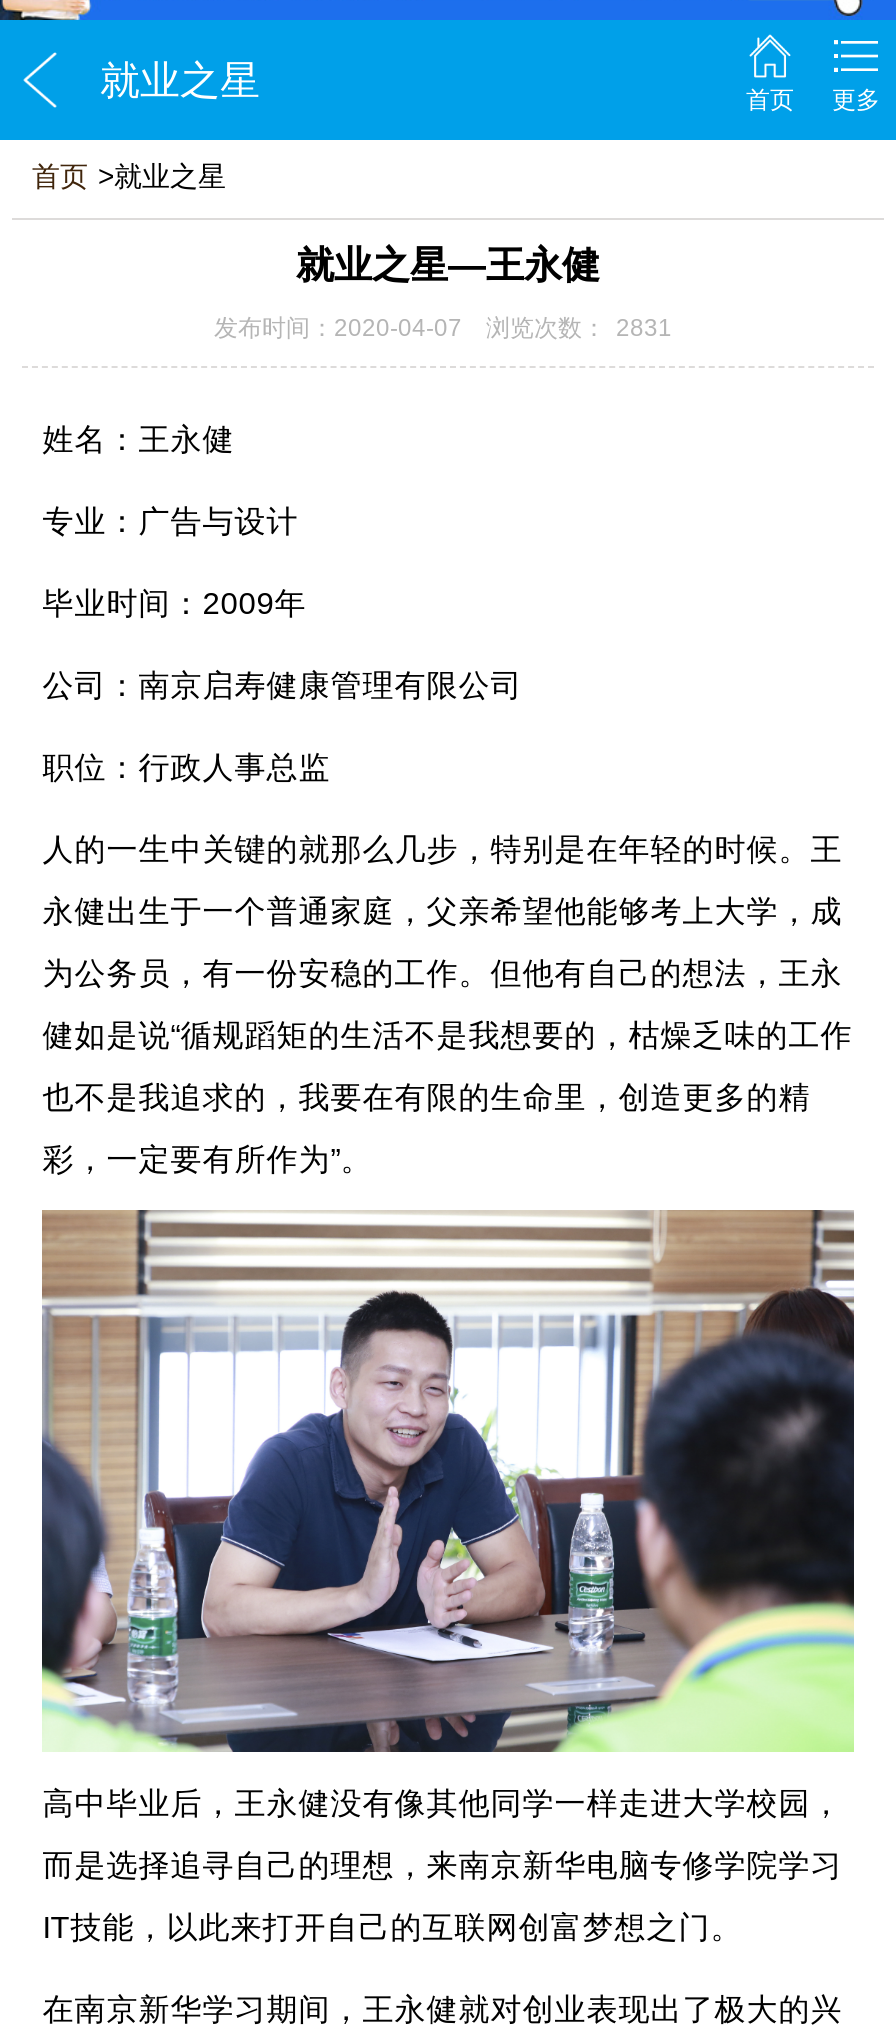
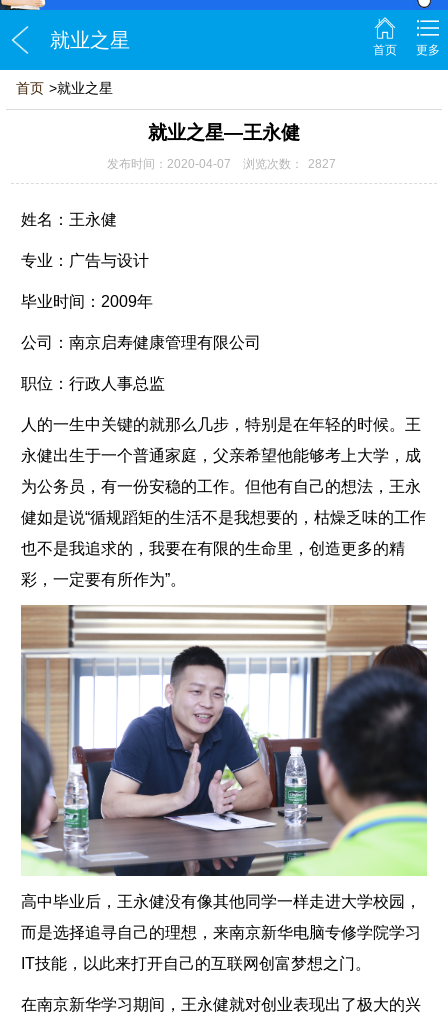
- 发布时间：2020-04-07 浏览次数： 2831
+ 发布时间：2020-04-07 浏览次数： 2827
